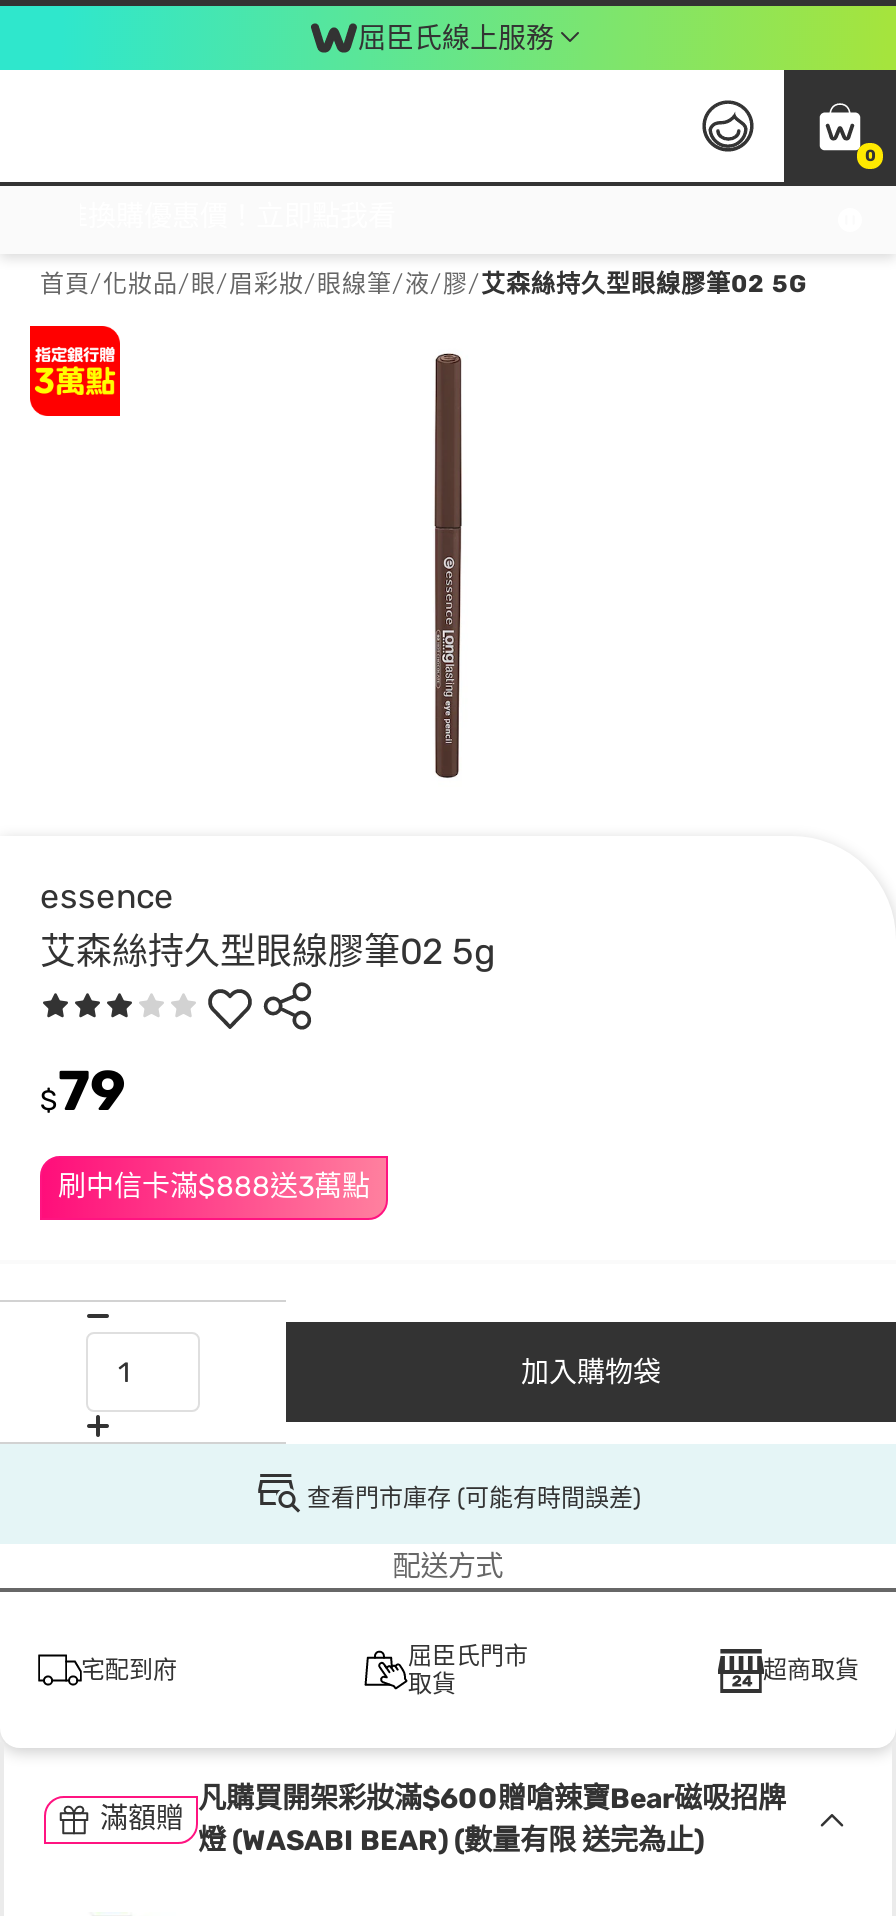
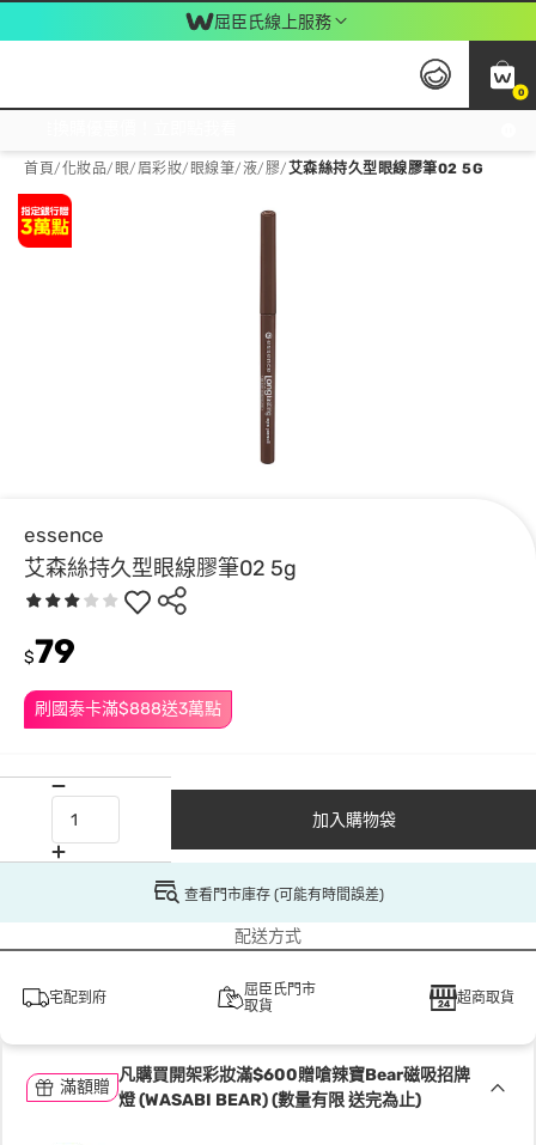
- 刷中信卡滿$888送3萬點
+ 刷國泰卡滿$888送3萬點
